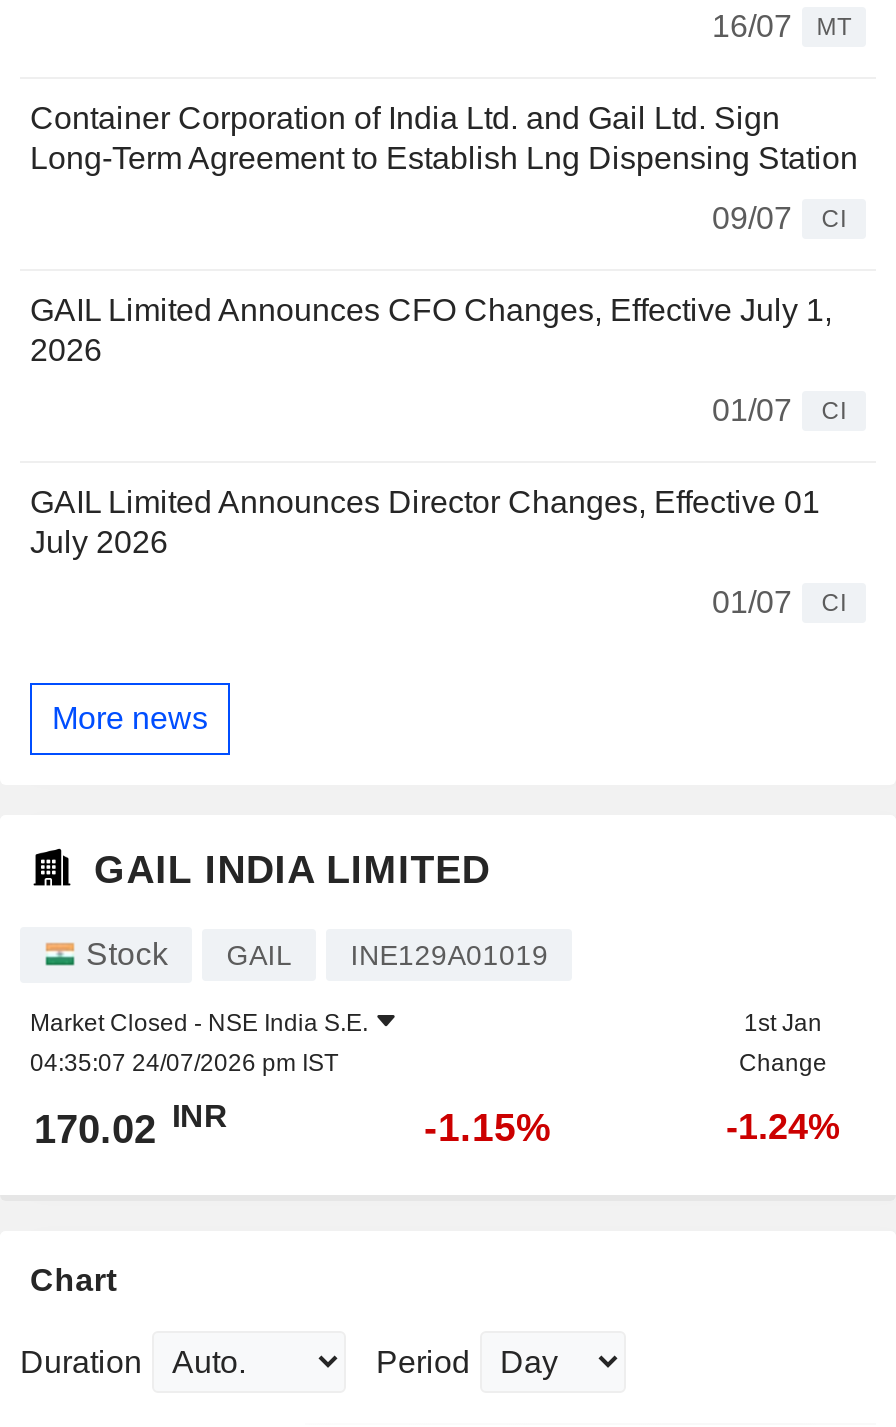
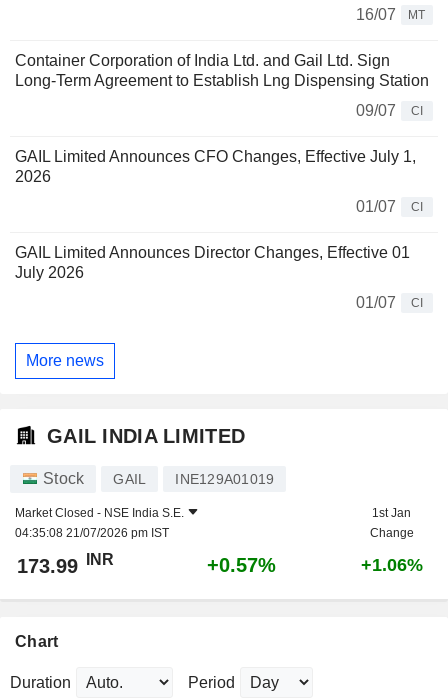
- 04:35:07 24/07/2026 pm IST
+ 04:35:08 21/07/2026 pm IST

- 170.02 INR
+ 173.99 INR

- -1.15%
+ +0.57%

- -1.24%
+ +1.06%
